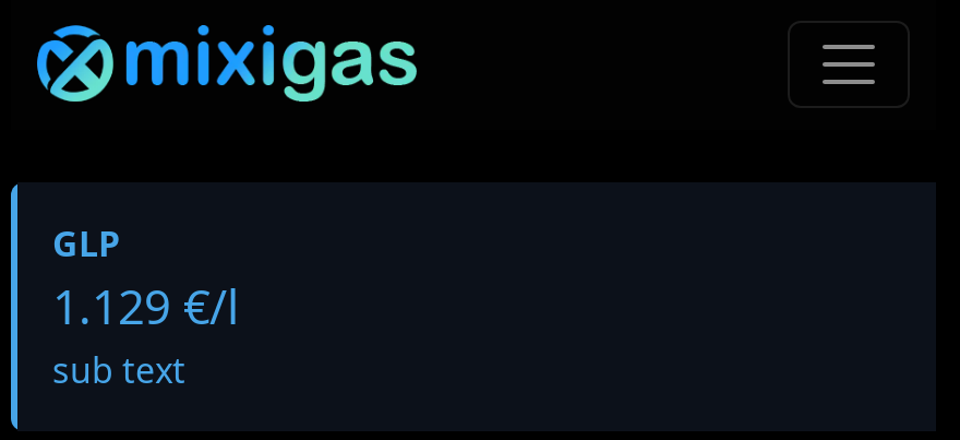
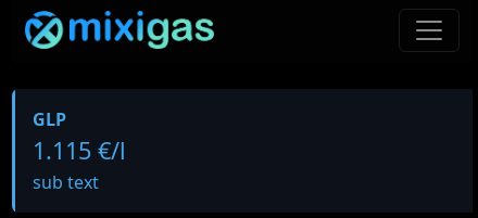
- 1.129 €/l
+ 1.115 €/l
